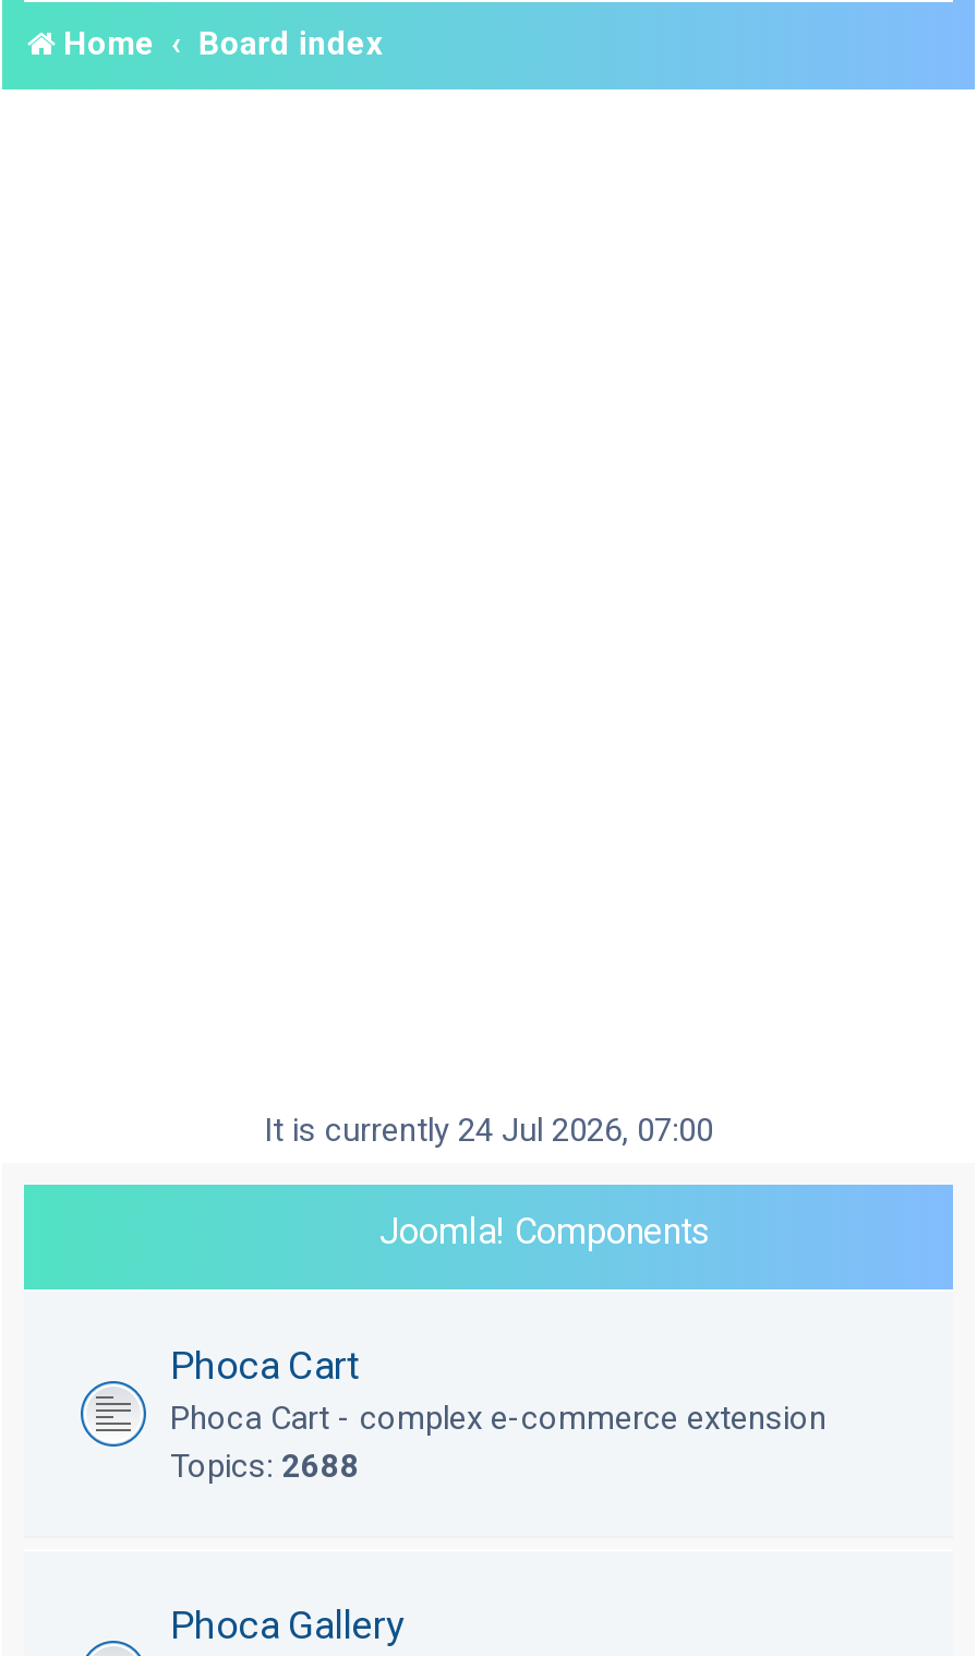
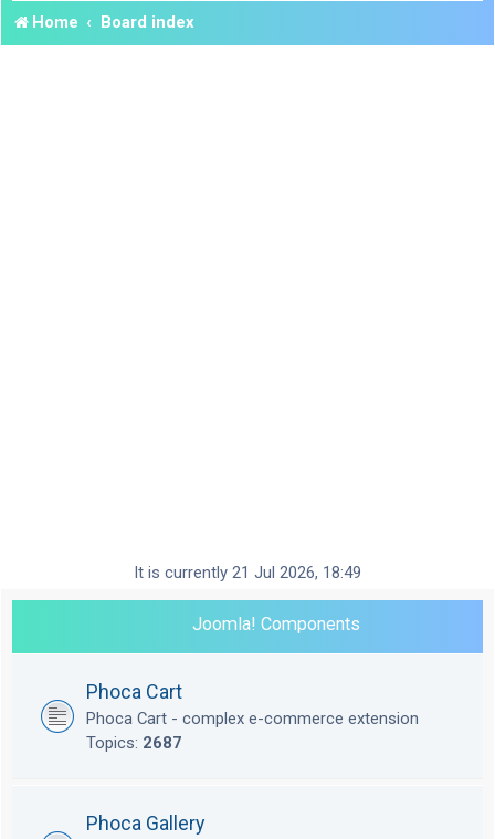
- It is currently 24 Jul 2026, 07:00
+ It is currently 21 Jul 2026, 18:49

- Topics: 2688
+ Topics: 2687
